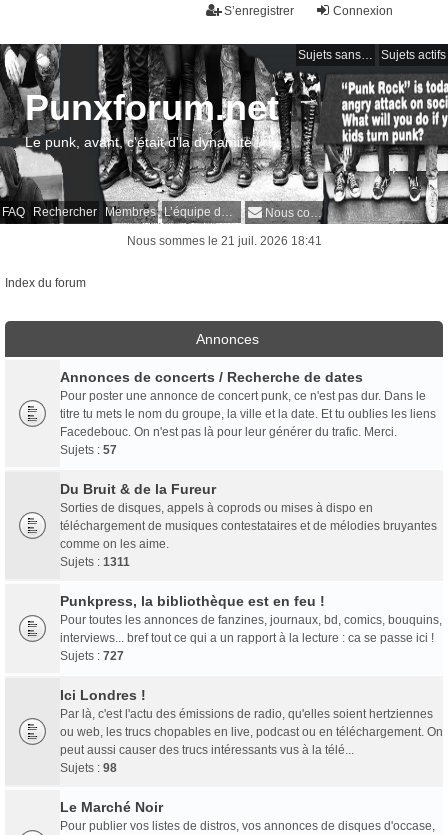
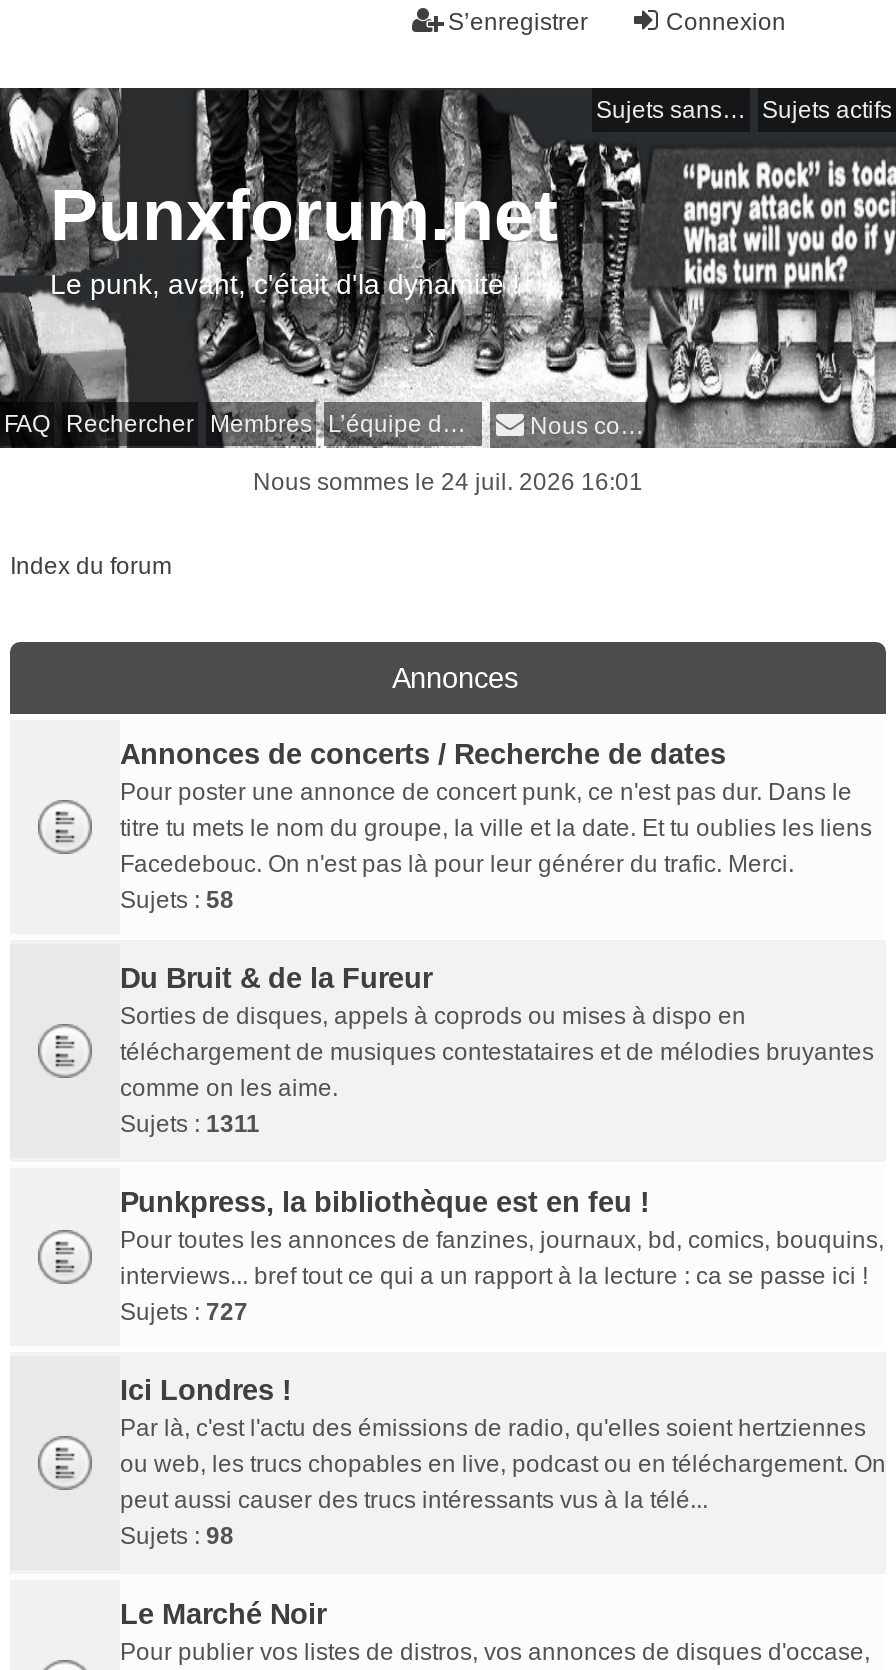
- Nous sommes le 21 juil. 2026 18:41
+ Nous sommes le 24 juil. 2026 16:01

- Sujets : 57
+ Sujets : 58
